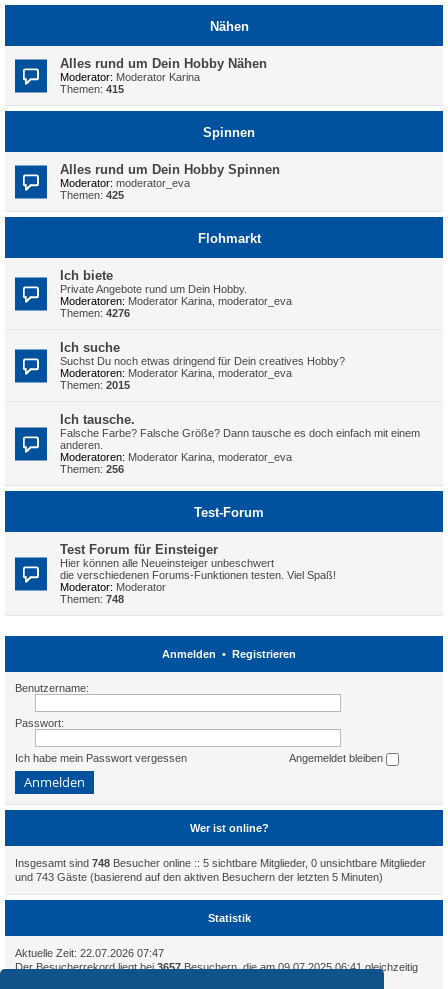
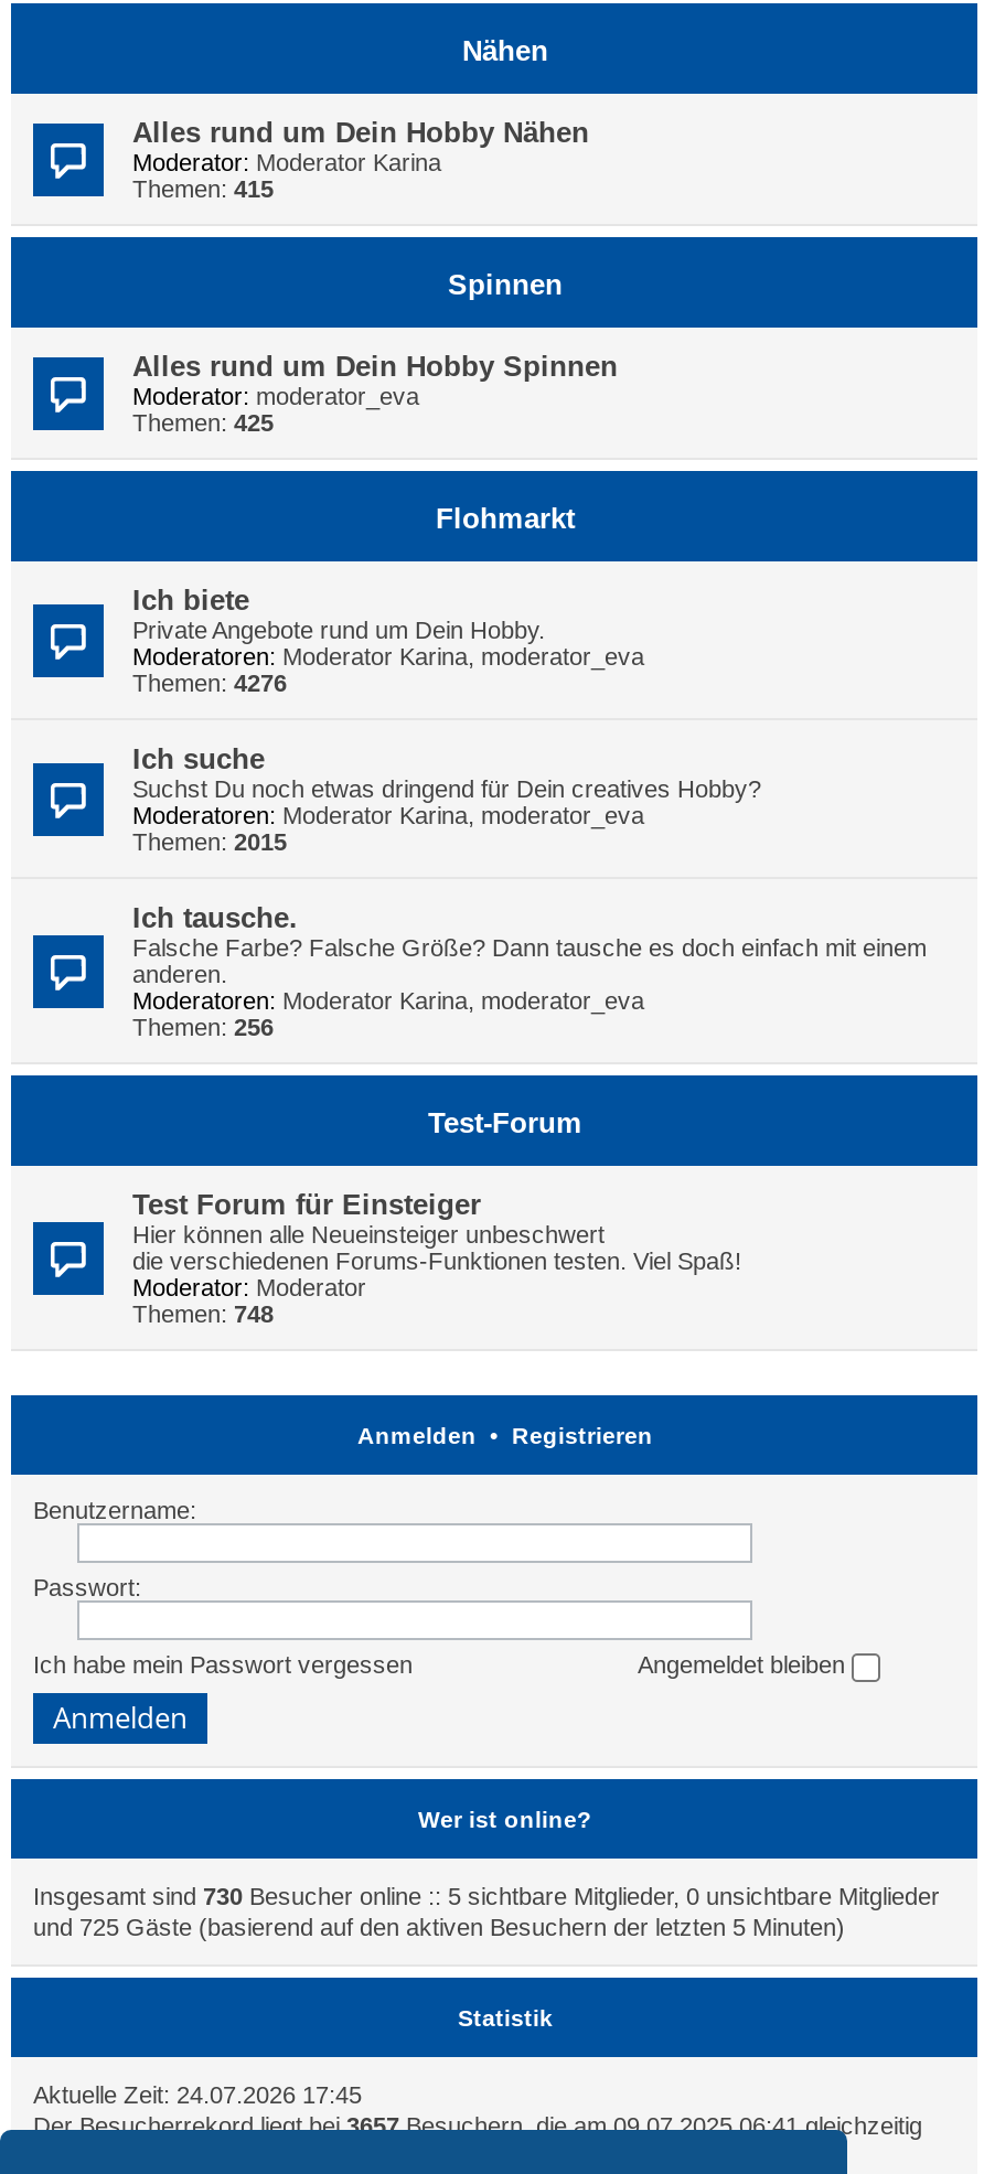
- Insgesamt sind 748 Besucher online :: 5 sichtbare Mitglieder, 0 unsichtbare Mitglieder
+ Insgesamt sind 730 Besucher online :: 5 sichtbare Mitglieder, 0 unsichtbare Mitglieder

- und 743 Gäste (basierend auf den aktiven Besuchern der letzten 5 Minuten)
+ und 725 Gäste (basierend auf den aktiven Besuchern der letzten 5 Minuten)

- Aktuelle Zeit: 22.07.2026 07:47
+ Aktuelle Zeit: 24.07.2026 17:45
